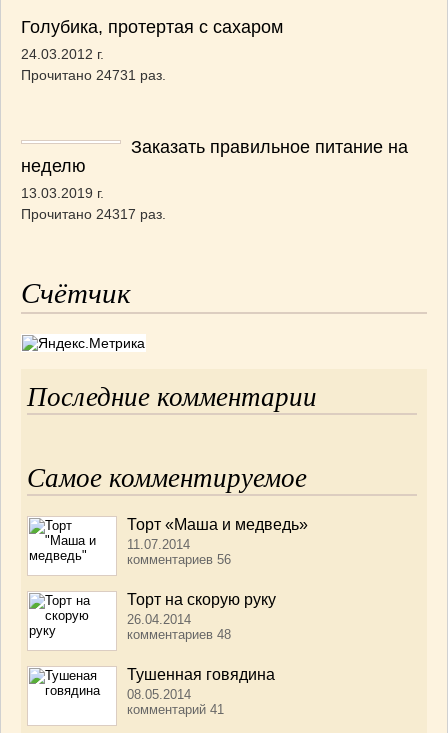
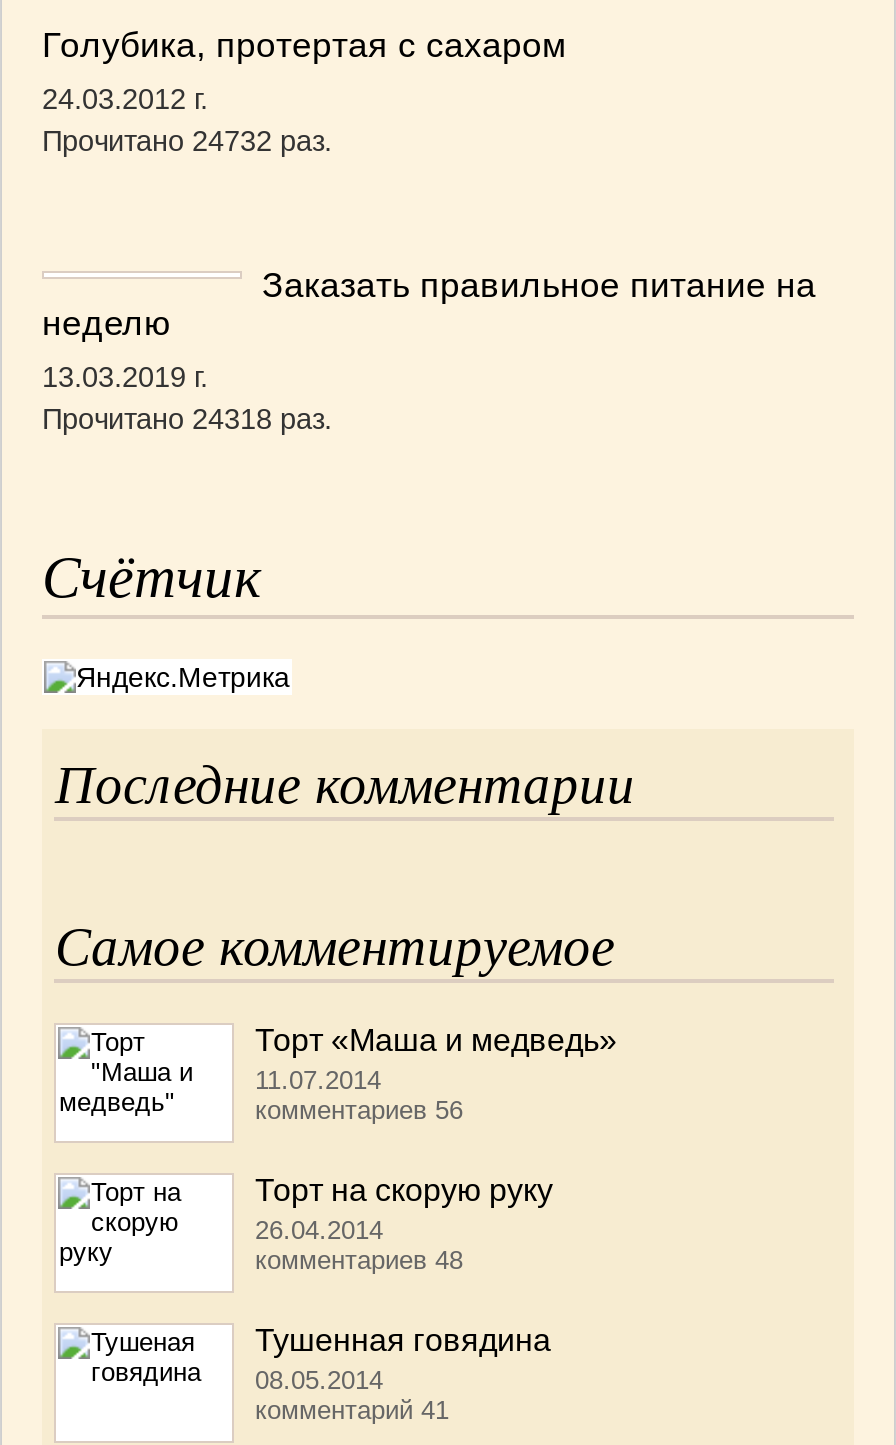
- Прочитано 24731 раз.
+ Прочитано 24732 раз.

- Прочитано 24317 раз.
+ Прочитано 24318 раз.
